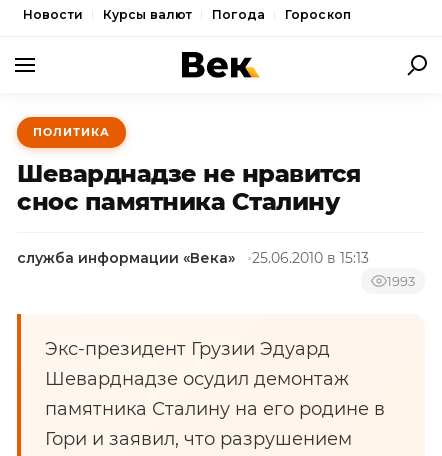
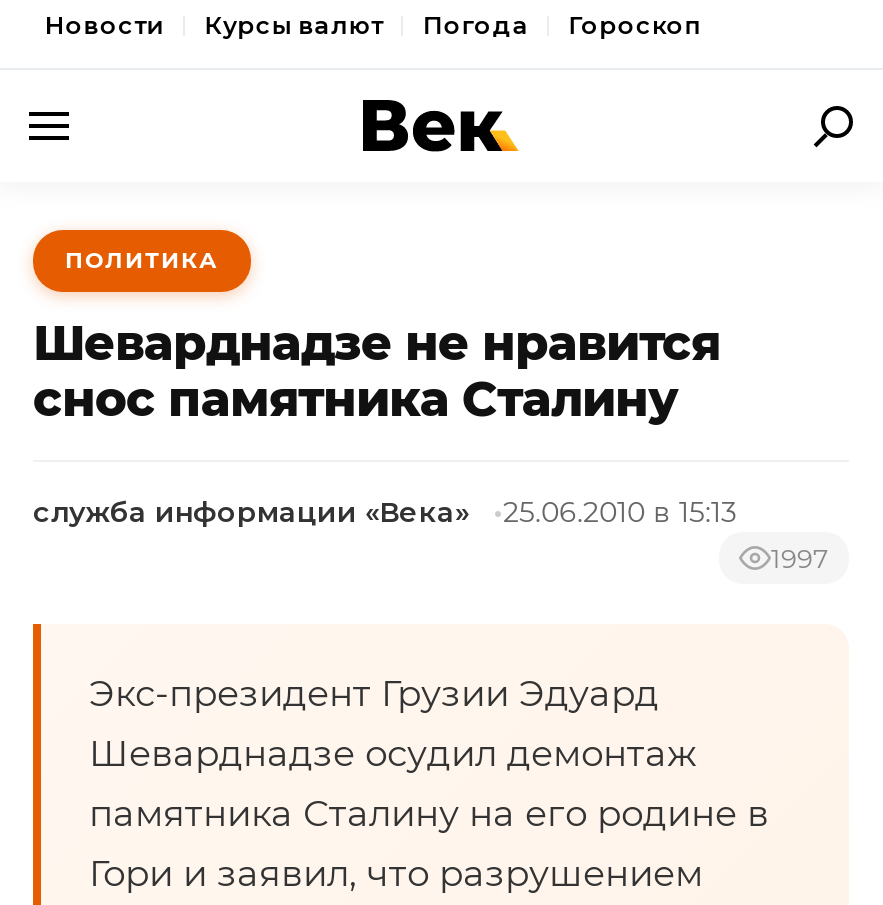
- 1993
+ 1997
